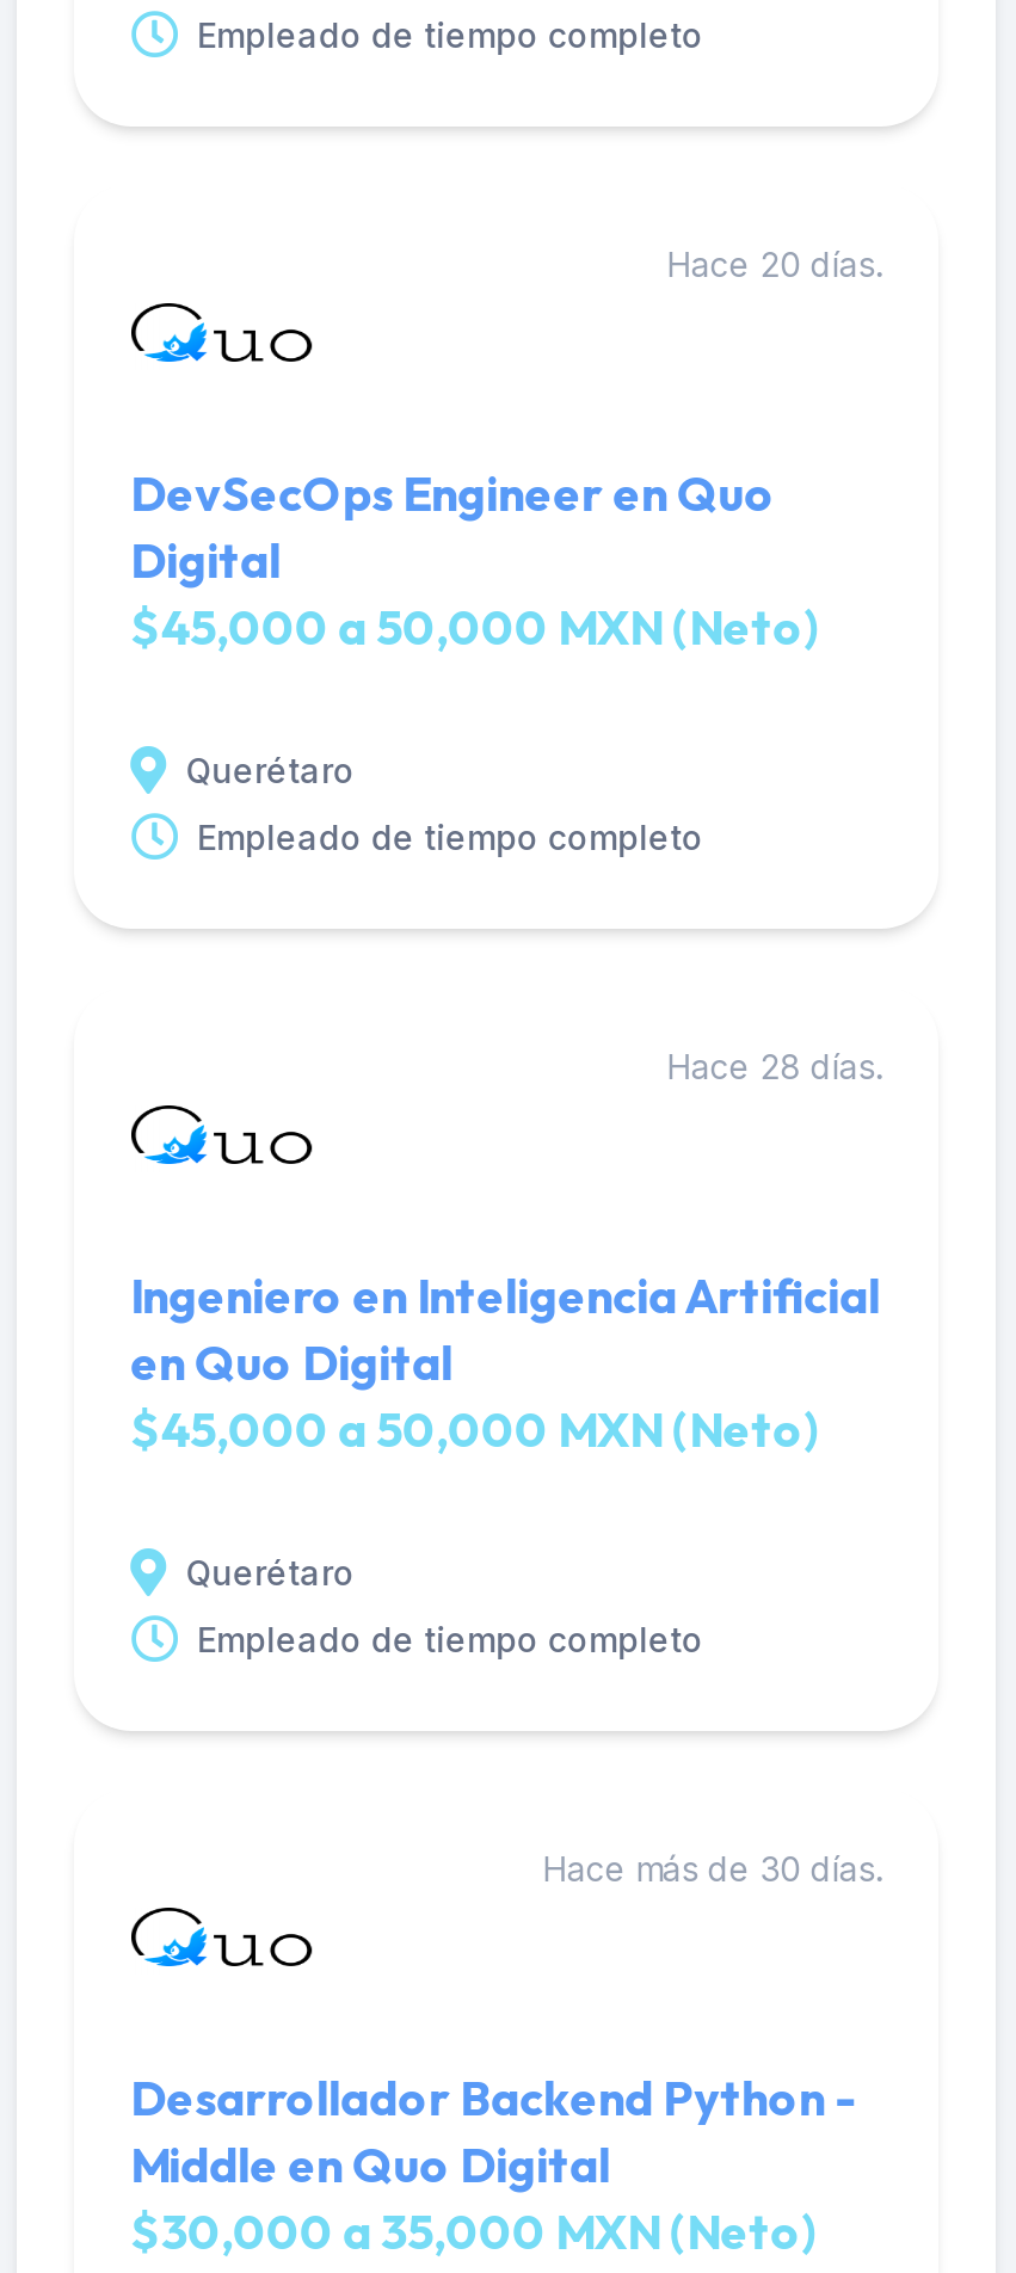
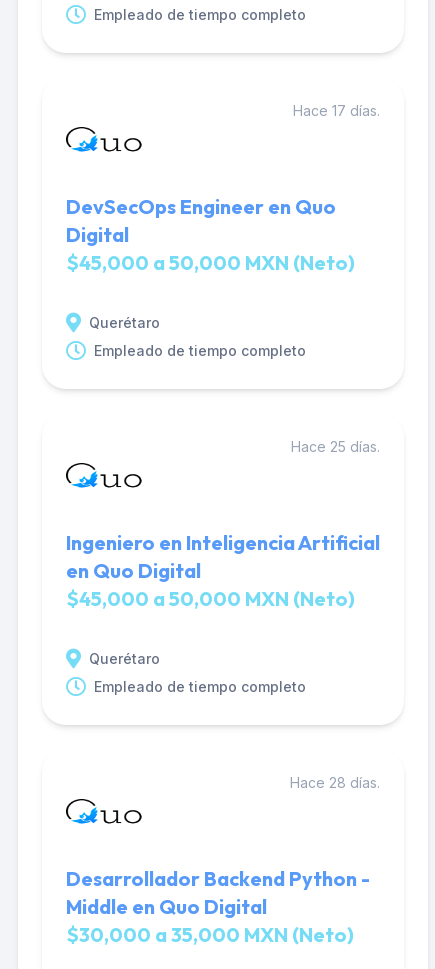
- Hace 20 días.
+ Hace 17 días.

- Hace 28 días.
+ Hace 25 días.

- Hace más de 30 días.
+ Hace 28 días.
